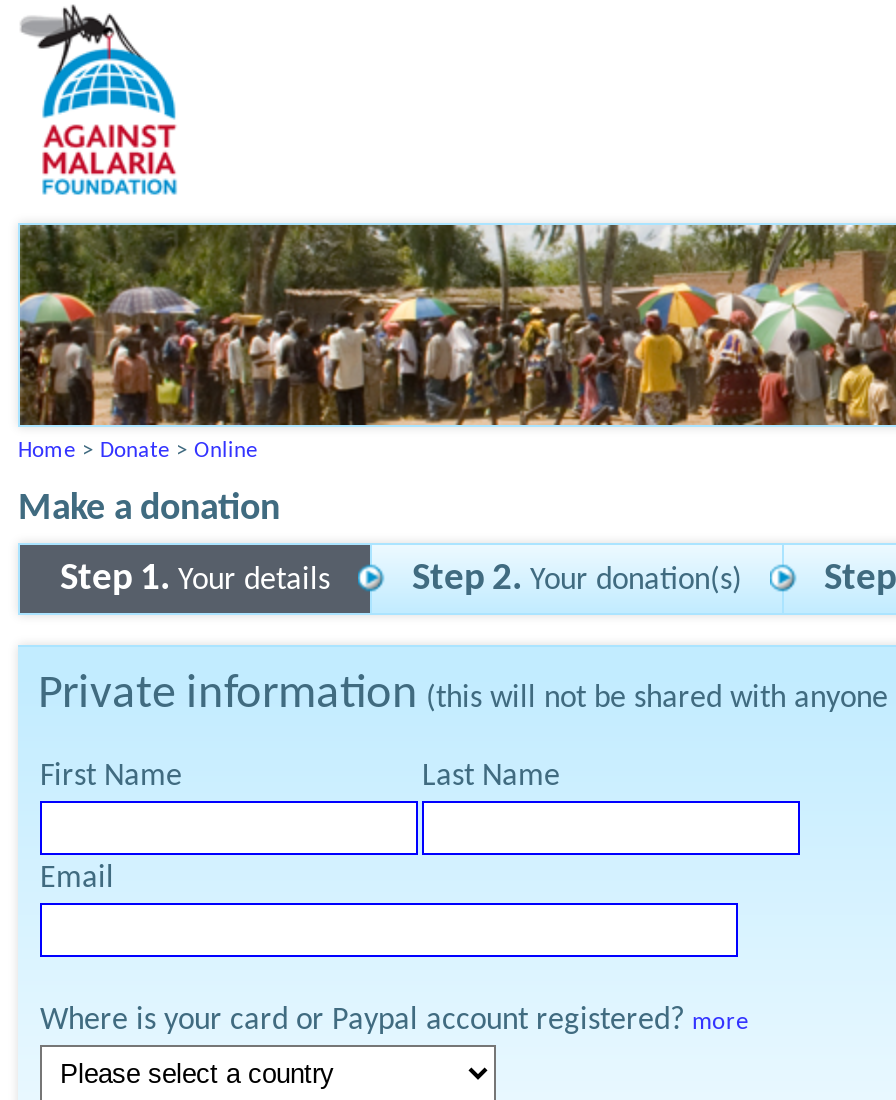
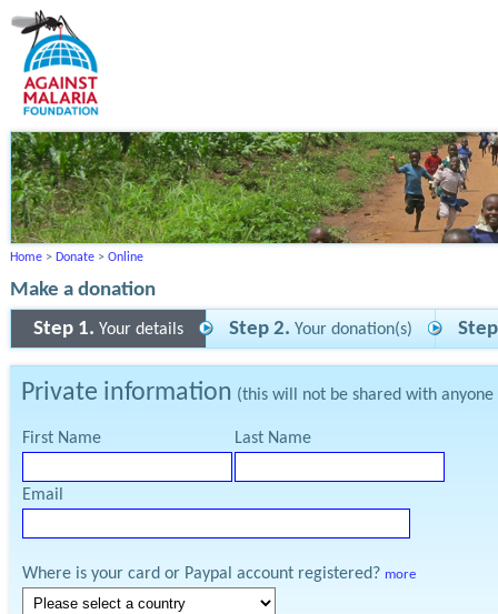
- [image]
+ [image]
